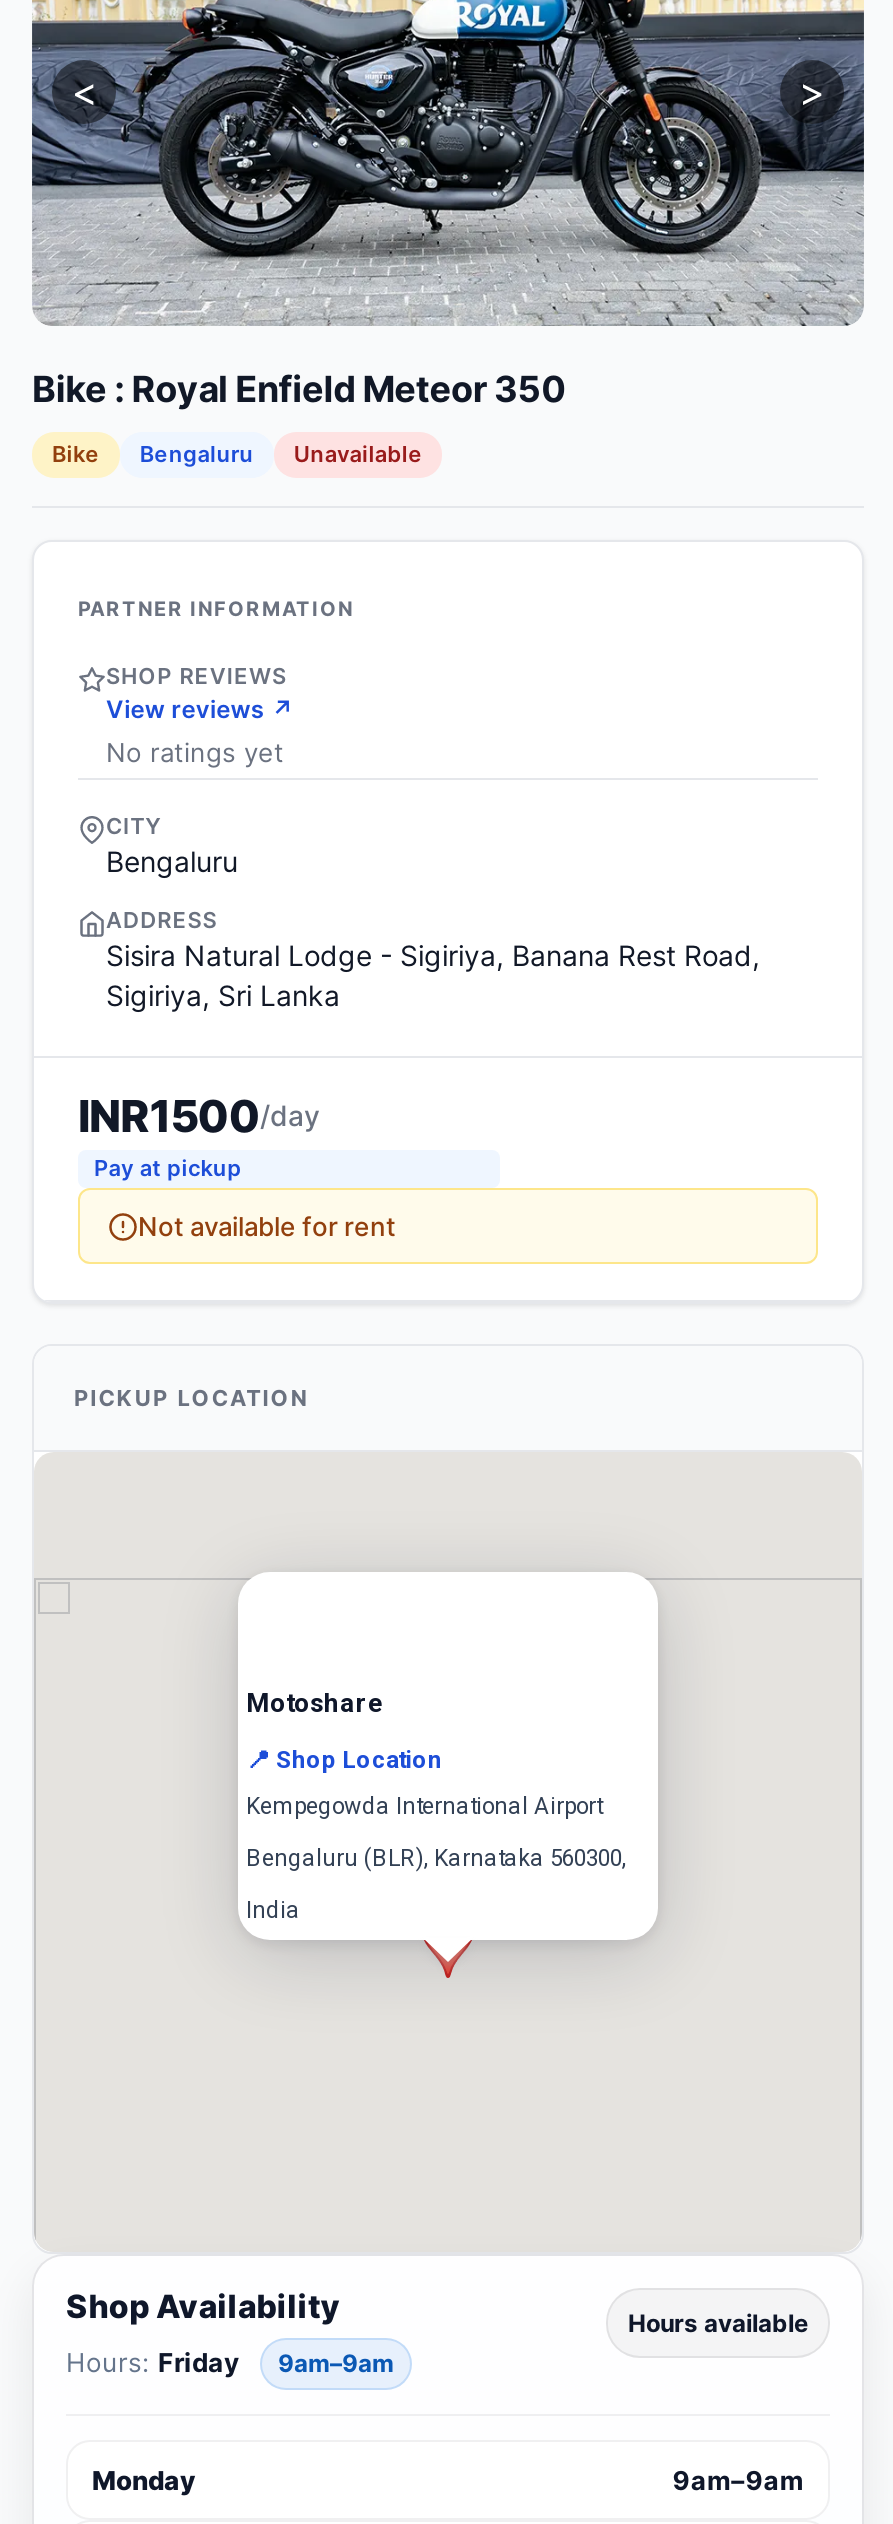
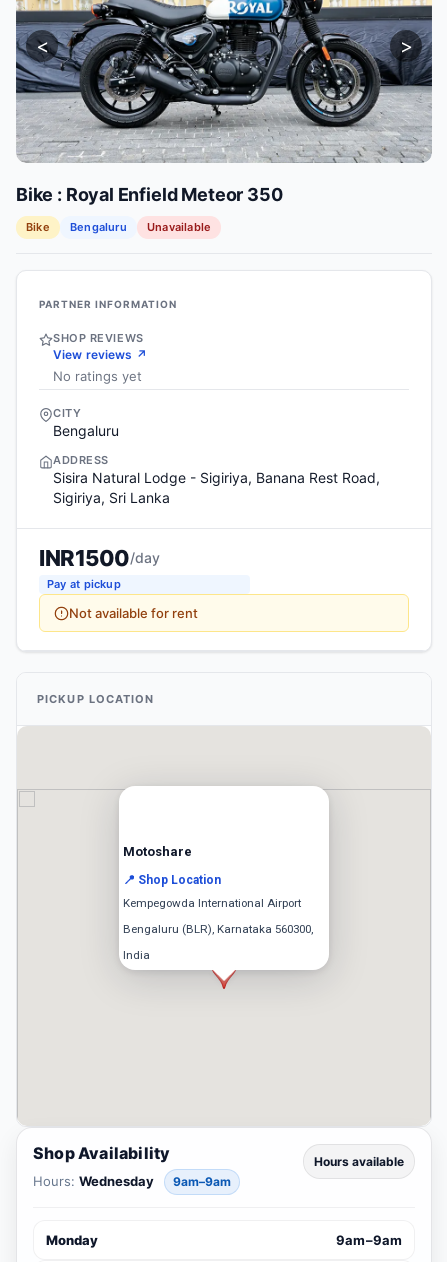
- Hours: Friday
+ Hours: Wednesday
